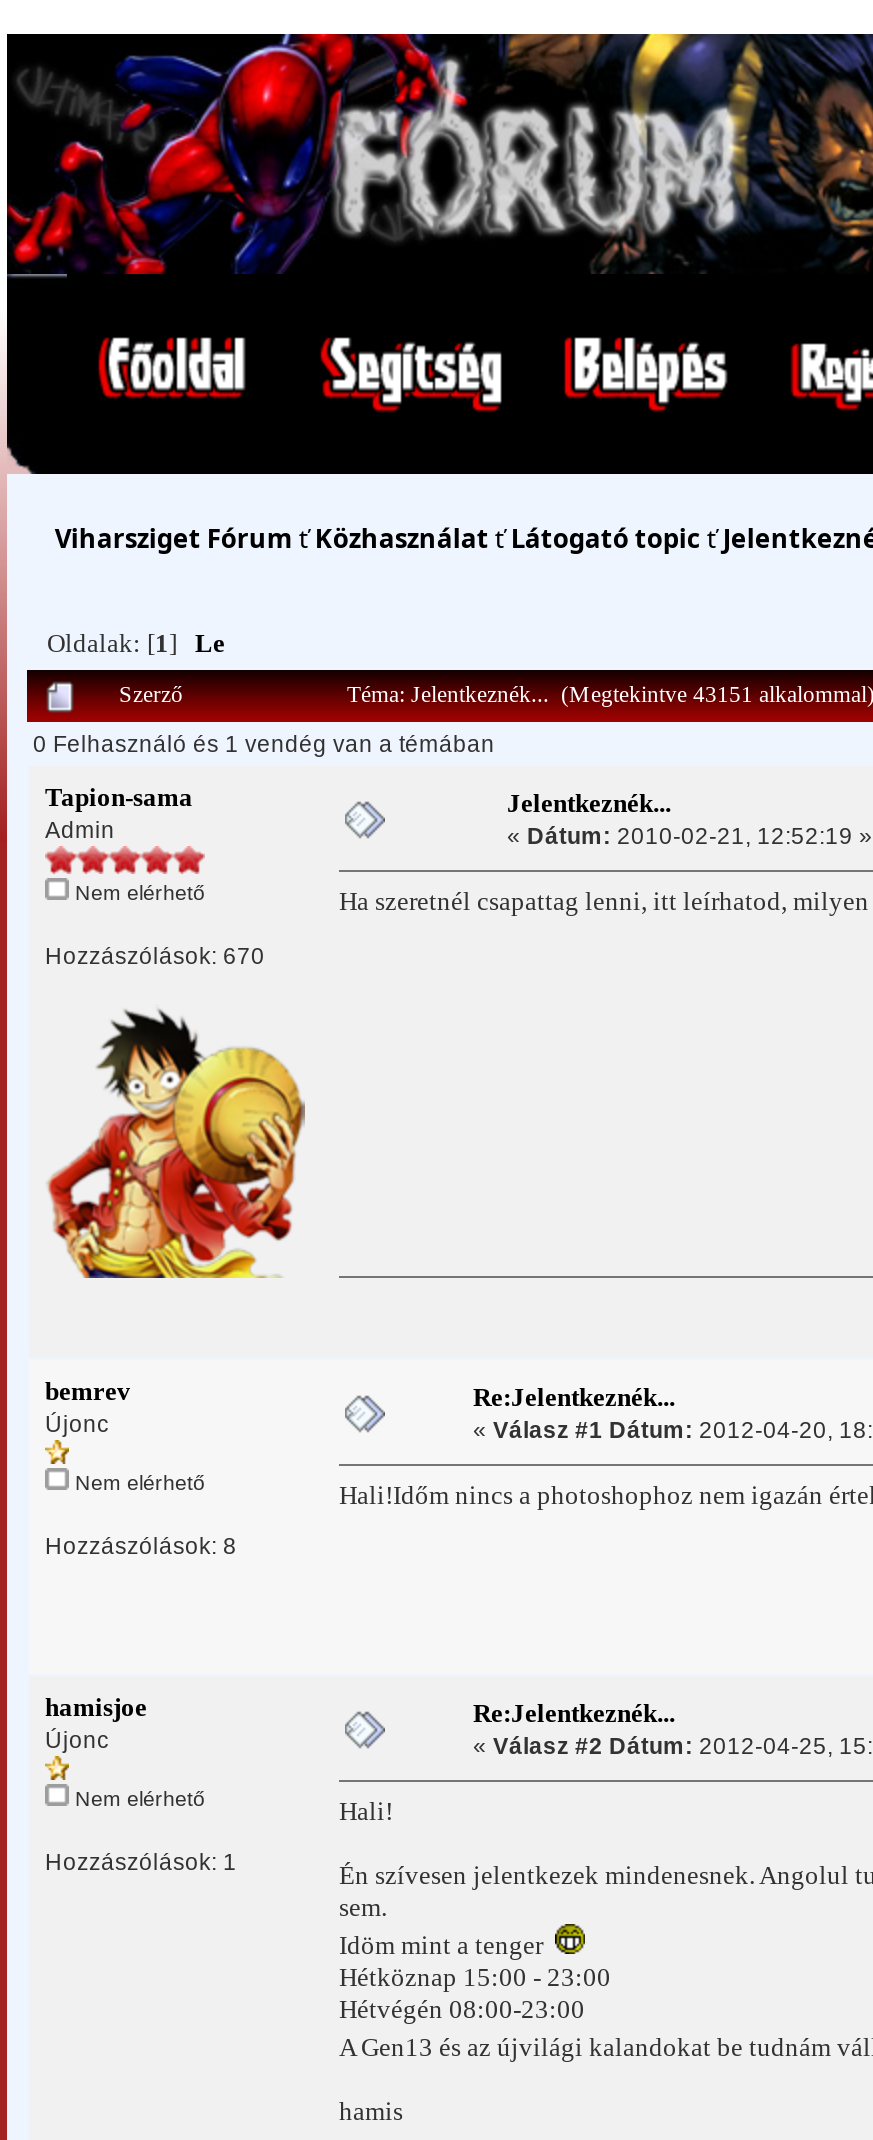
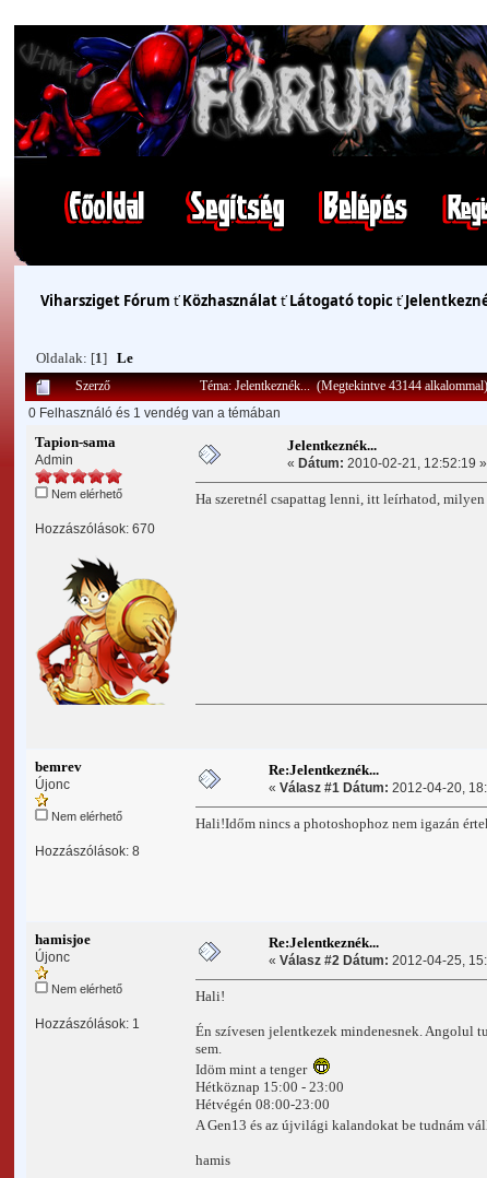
- Téma: Jelentkeznék... (Megtekintve 43151 alkalommal)
+ Téma: Jelentkeznék... (Megtekintve 43144 alkalommal)
